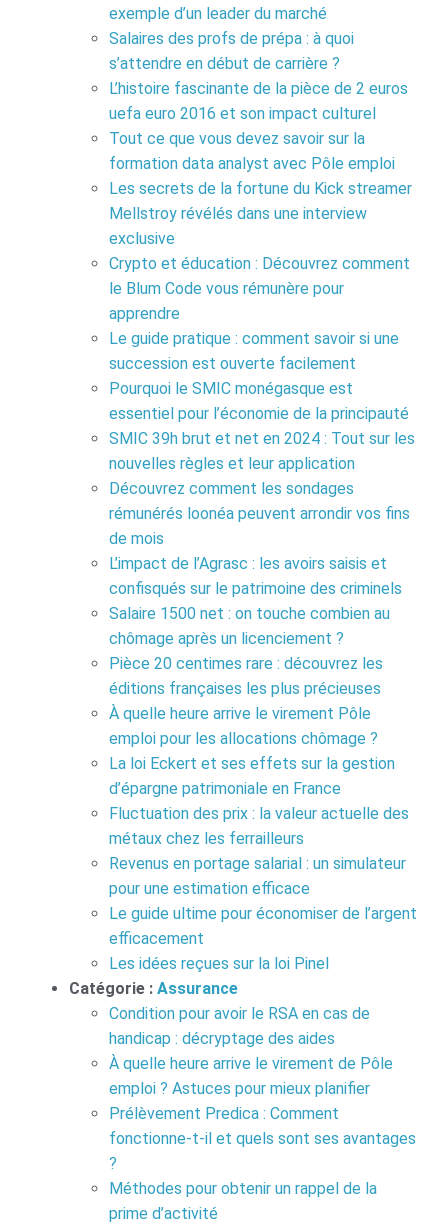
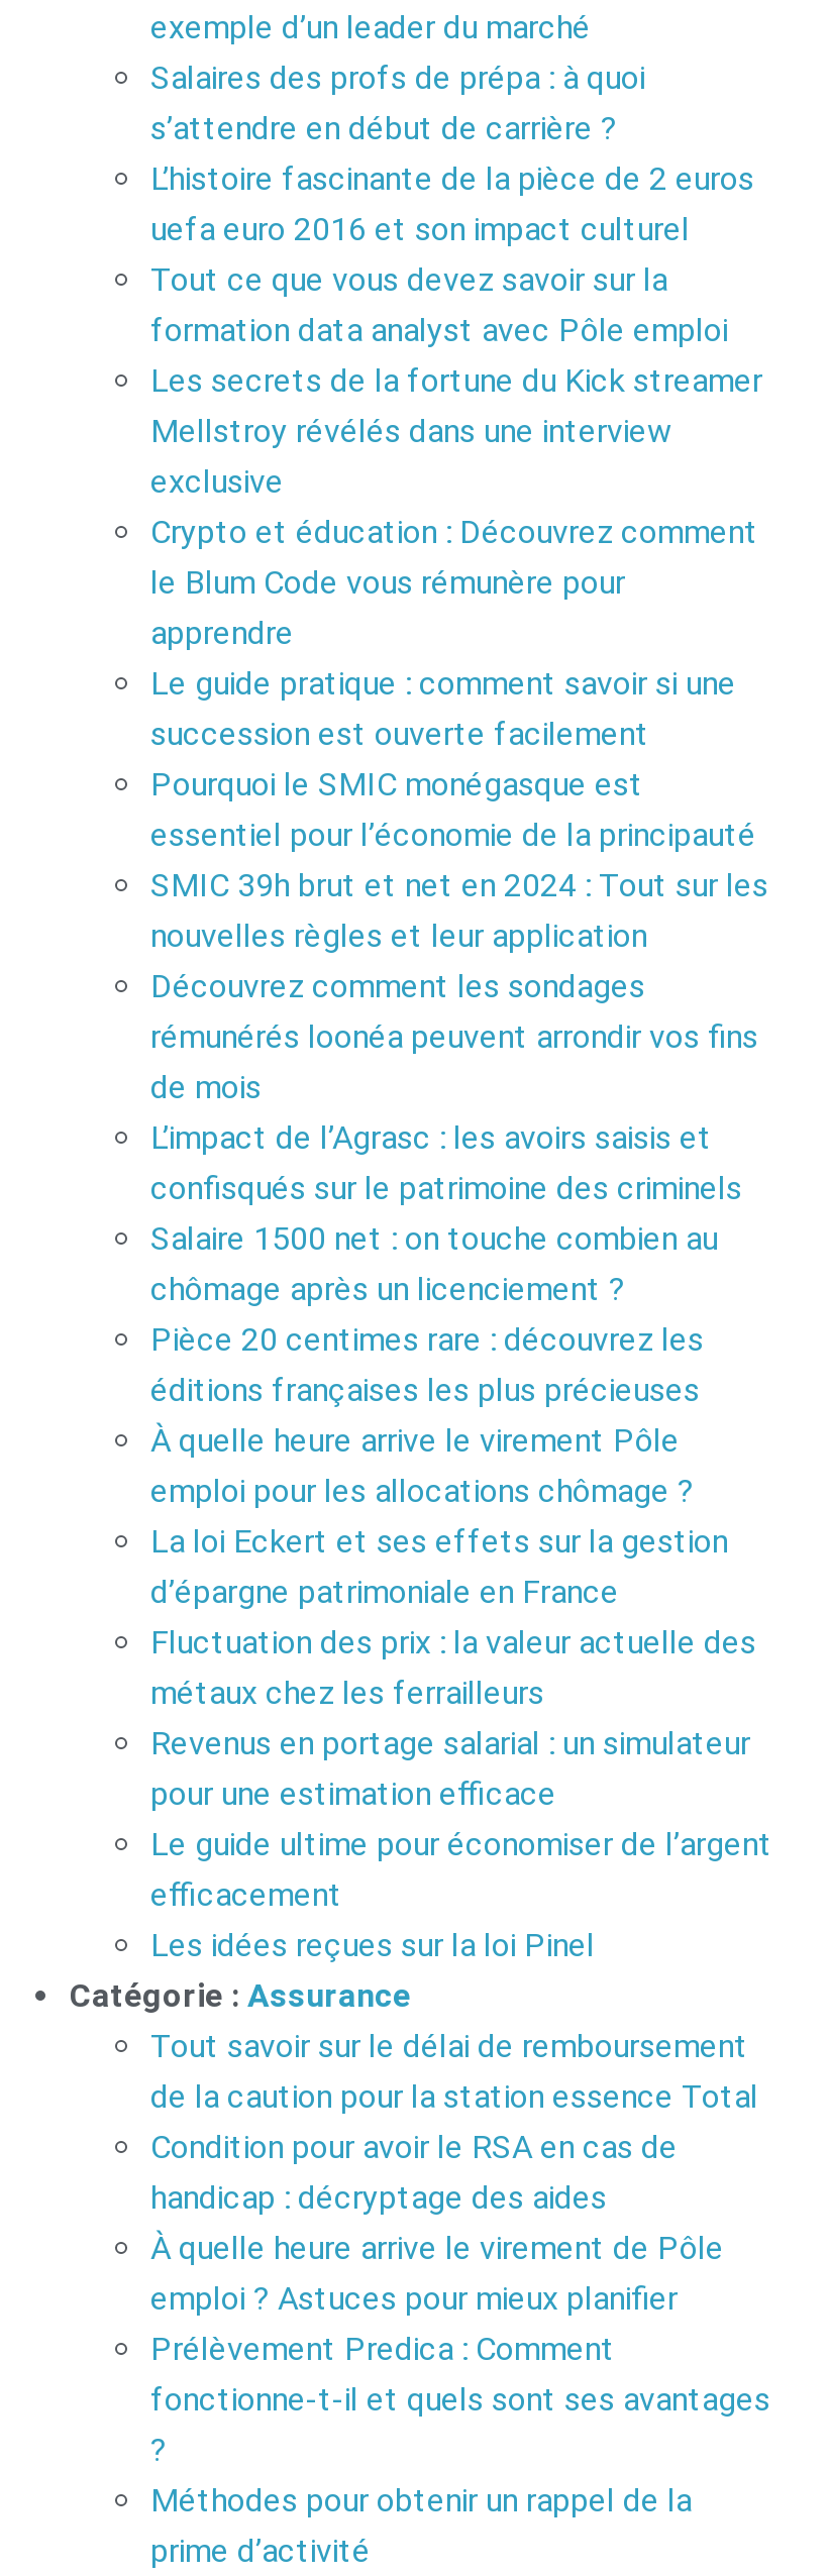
+ Tout savoir sur le délai de remboursement
+ de la caution pour la station essence Total
